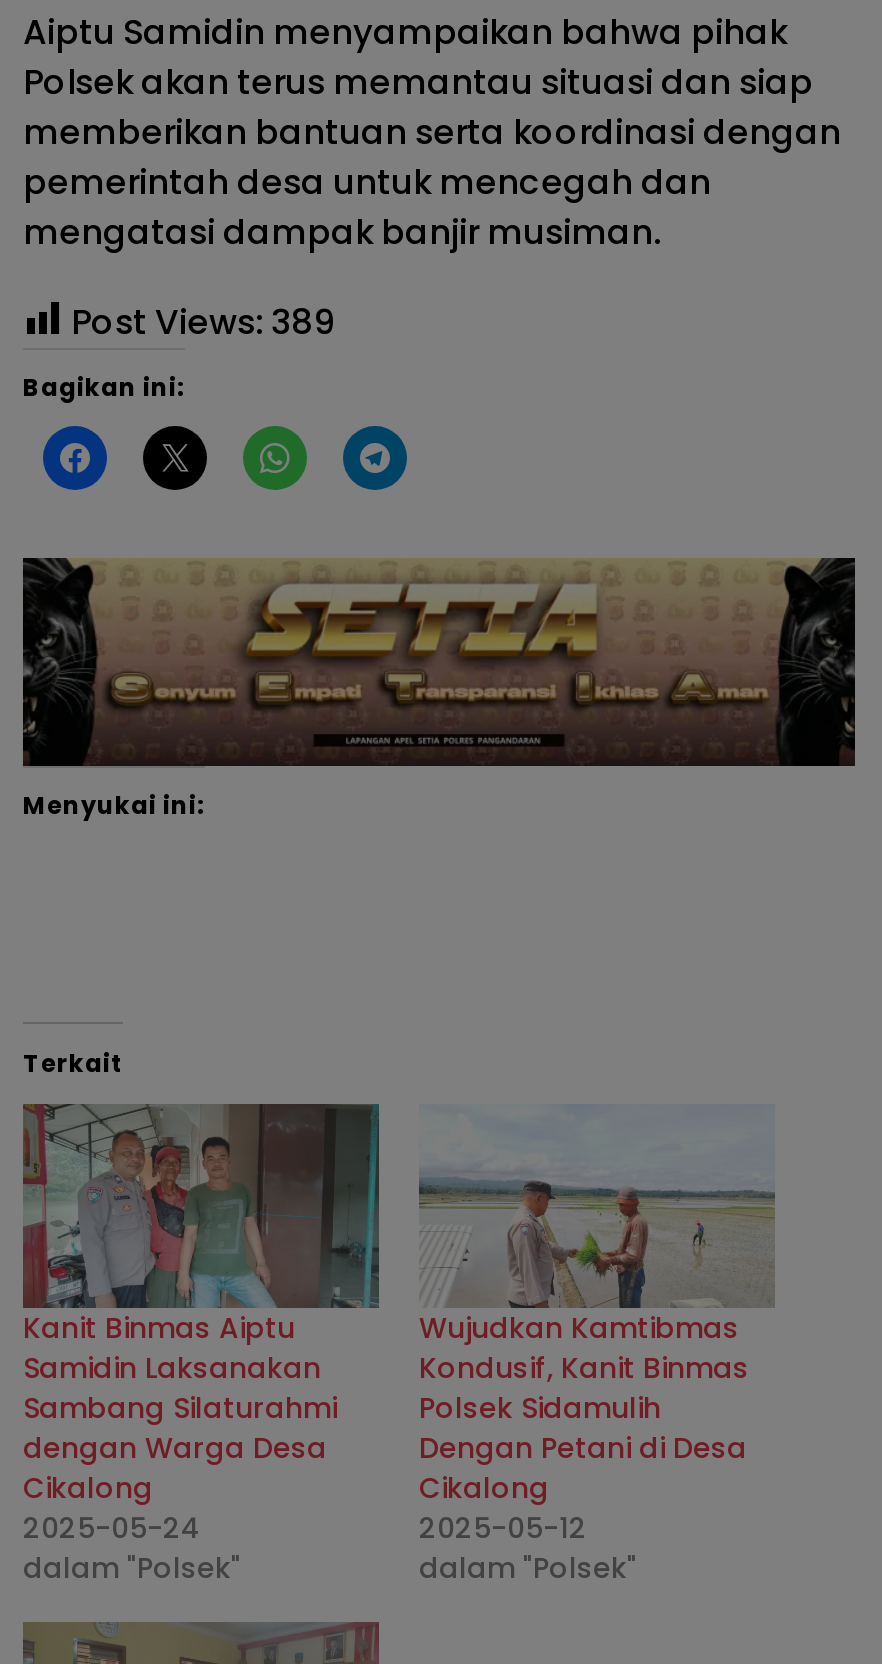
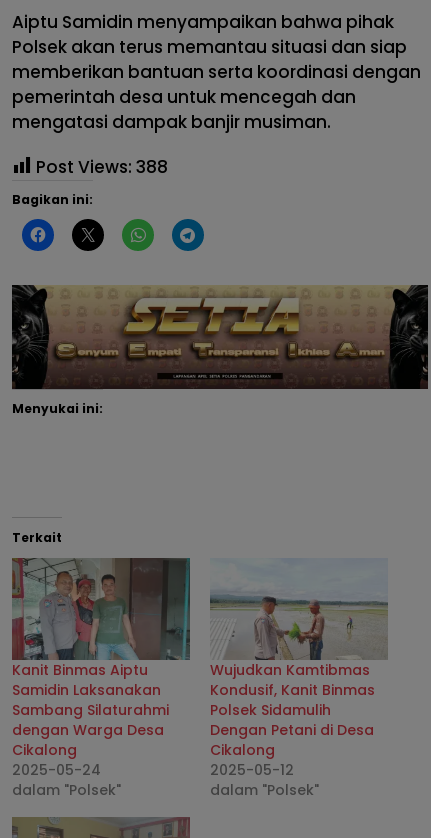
- Post Views: 389
+ Post Views: 388
